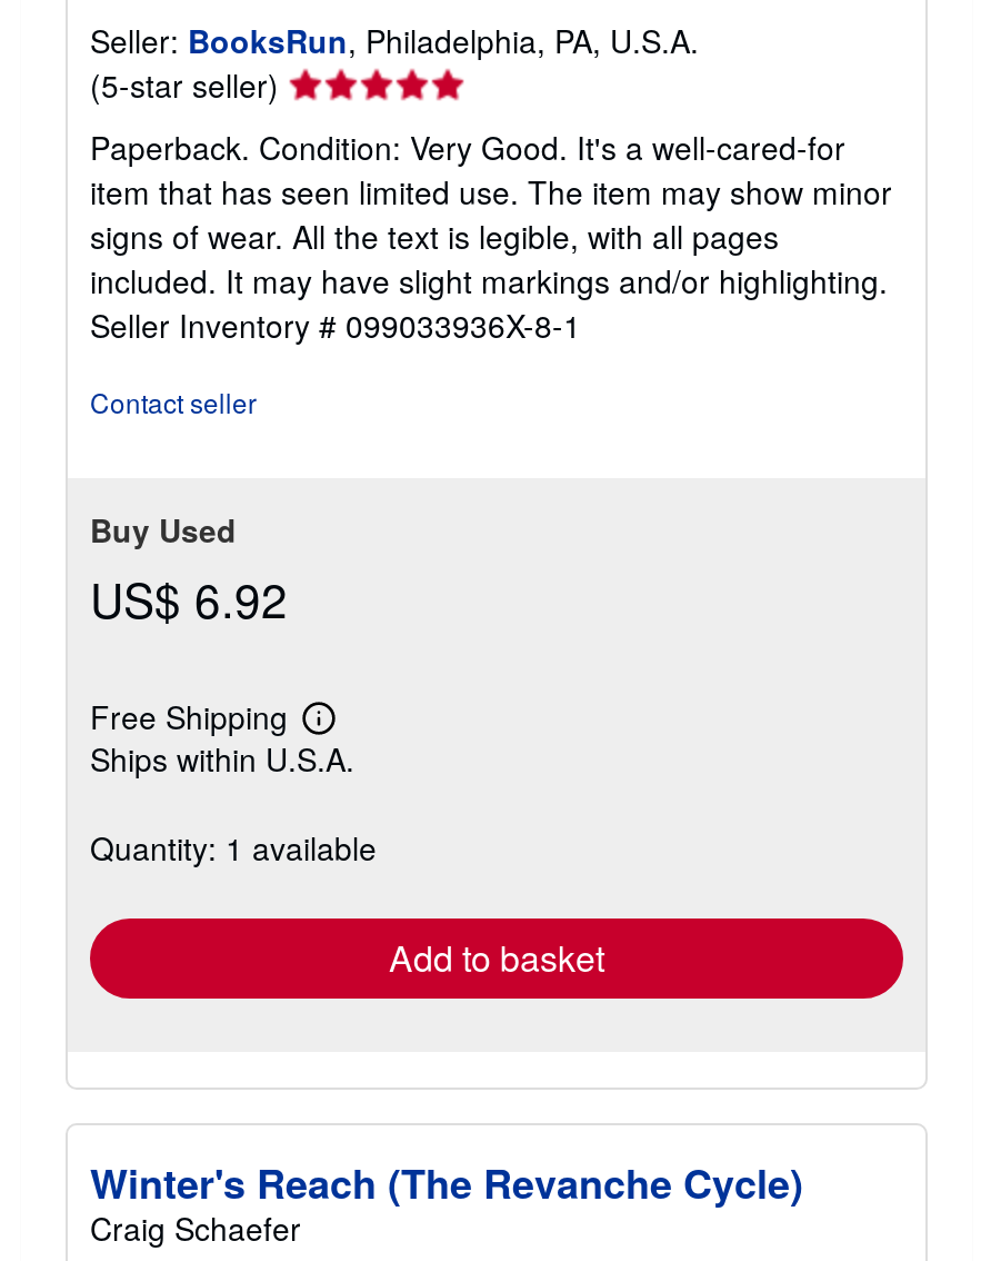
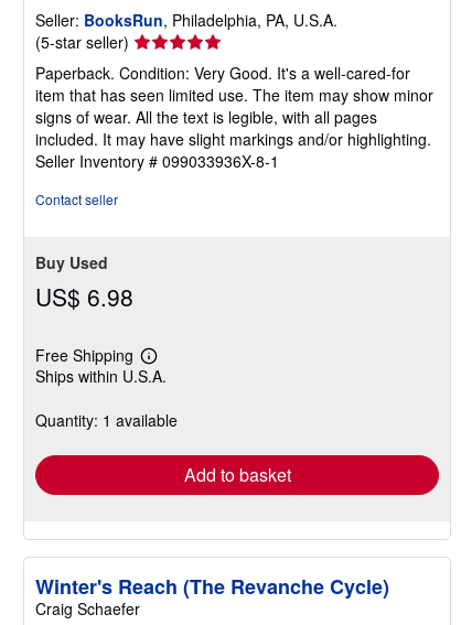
- US$ 6.92
+ US$ 6.98
